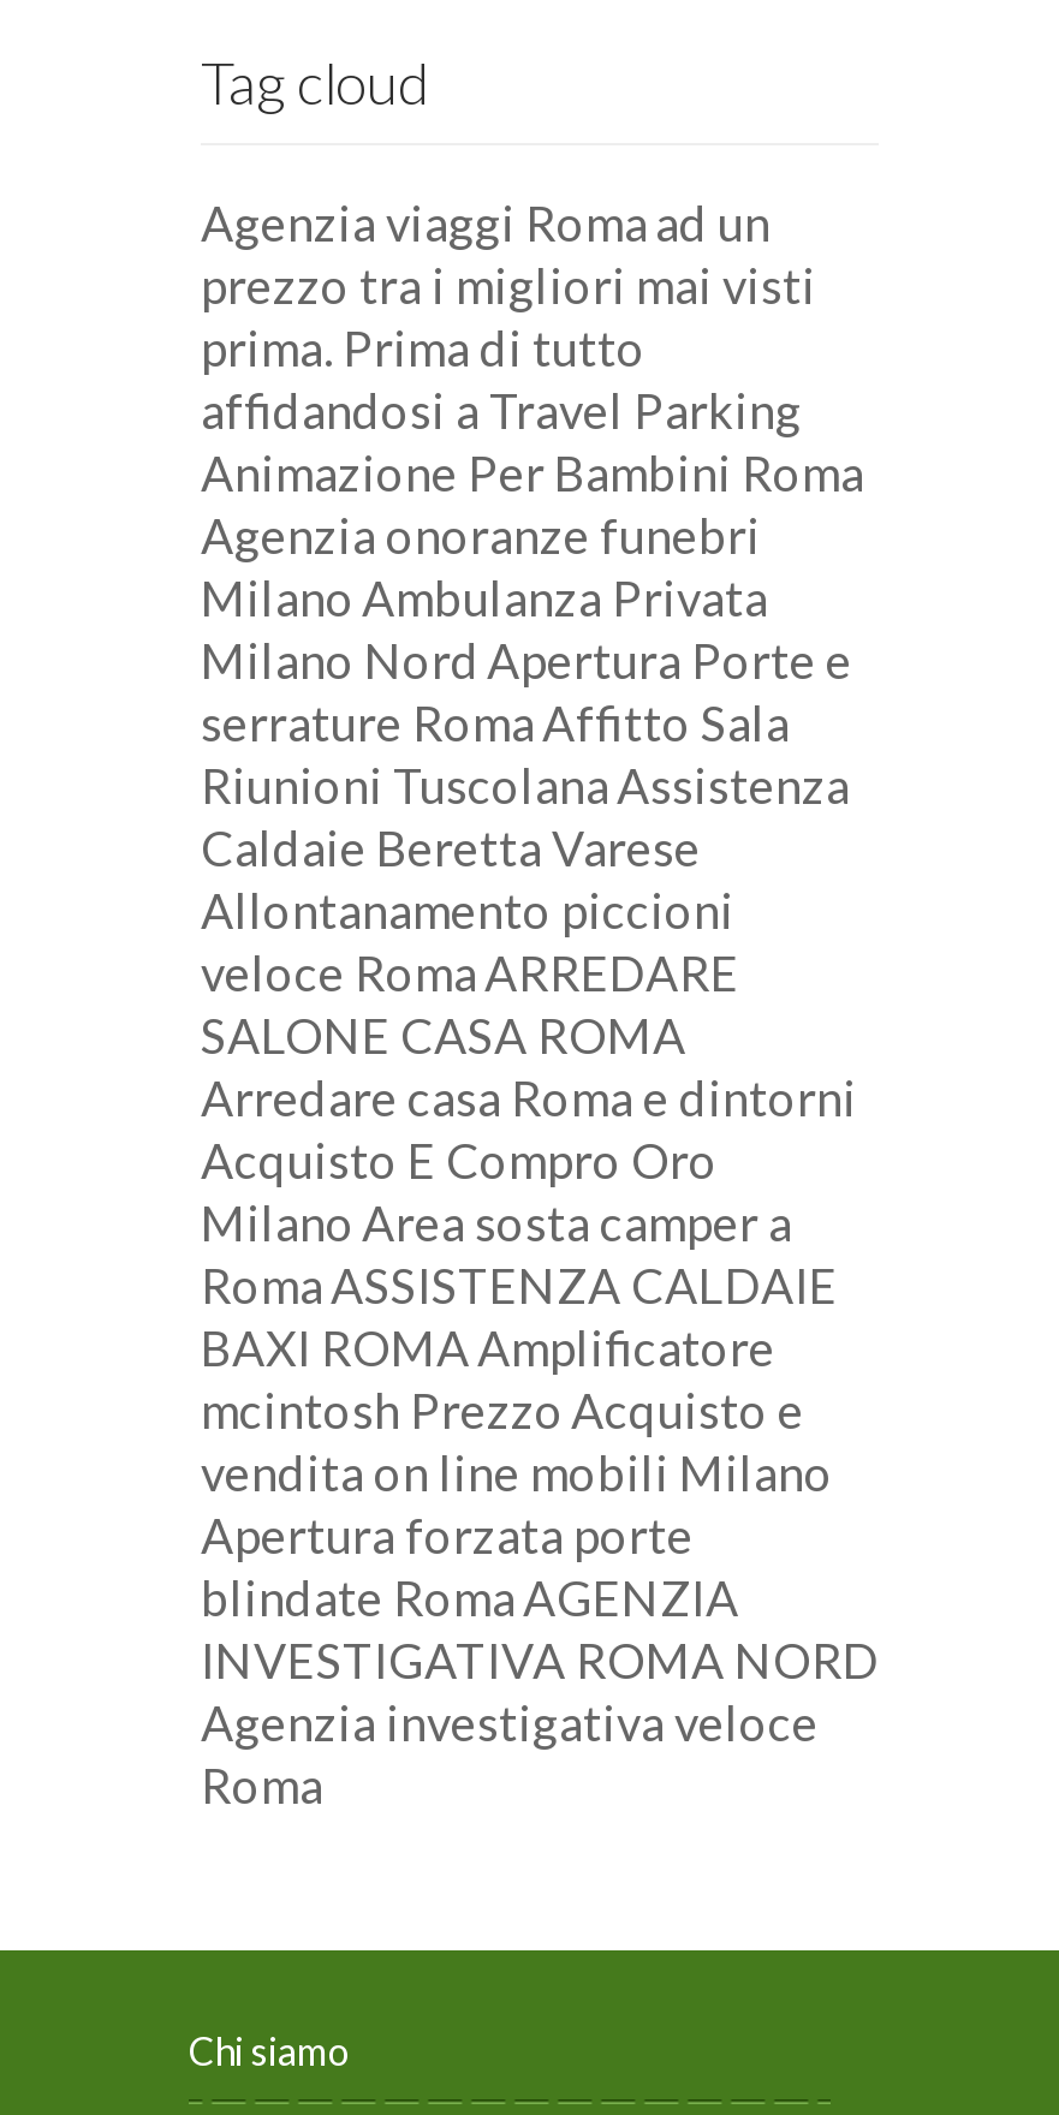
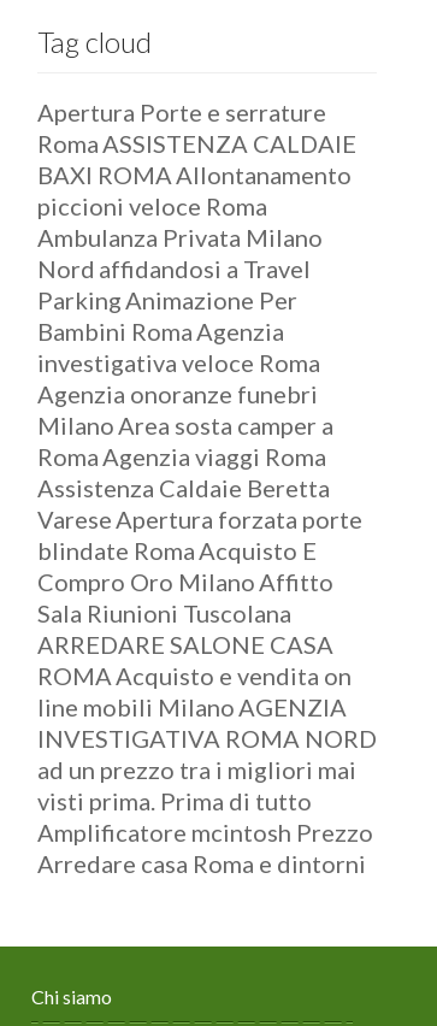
- Agenzia viaggi Roma ad un
- prezzo tra i migliori mai visti
- prima. Prima di tutto
- affidandosi a Travel Parking
- Animazione Per Bambini Roma
- Milano Ambulanza Privata
- Milano Nord Apertura Porte e
- serrature Roma Affitto Sala
- Riunioni Tuscolana Assistenza
- Caldaie Beretta Varese
- Allontanamento piccioni
- veloce Roma ARREDARE
- SALONE CASA ROMA
- Acquisto E Compro Oro
+ Apertura Porte e serrature

moved down: Agenzia onoranze funebri | Milano Area sosta camper a

moved down: Arredare casa Roma e dintorni

moved up: Roma ASSISTENZA CALDAIE

- BAXI ROMA Amplificatore
- mcintosh Prezzo Acquisto e
- vendita on line mobili Milano
- Apertura forzata porte
- blindate Roma AGENZIA
+ BAXI ROMA Allontanamento
+ piccioni veloce Roma
+ Ambulanza Privata Milano
+ Nord affidandosi a Travel
+ Parking Animazione Per
+ Bambini Roma Agenzia
+ investigativa veloce Roma
+ Roma Agenzia viaggi Roma
+ Assistenza Caldaie Beretta
+ Varese Apertura forzata porte
+ blindate Roma Acquisto E
+ Compro Oro Milano Affitto
+ Sala Riunioni Tuscolana
+ ARREDARE SALONE CASA
+ ROMA Acquisto e vendita on
+ line mobili Milano AGENZIA

moved up: INVESTIGATIVA ROMA NORD

- Agenzia investigativa veloce
- Roma
+ ad un prezzo tra i migliori mai
+ visti prima. Prima di tutto
+ Amplificatore mcintosh Prezzo
